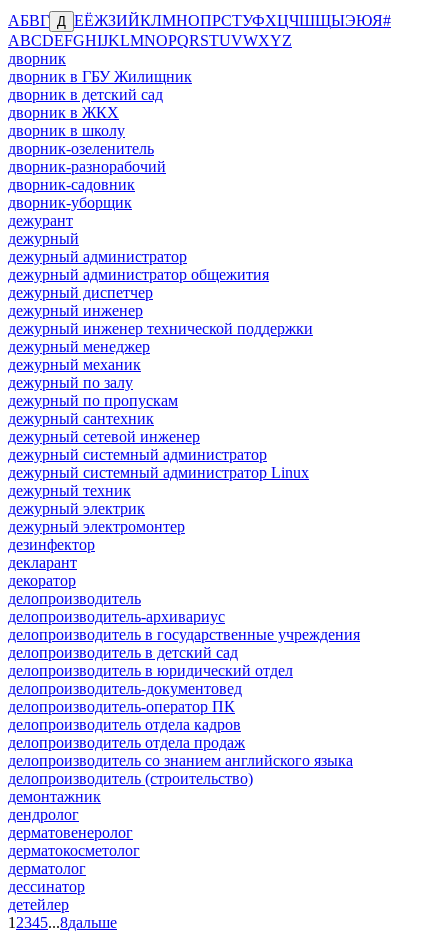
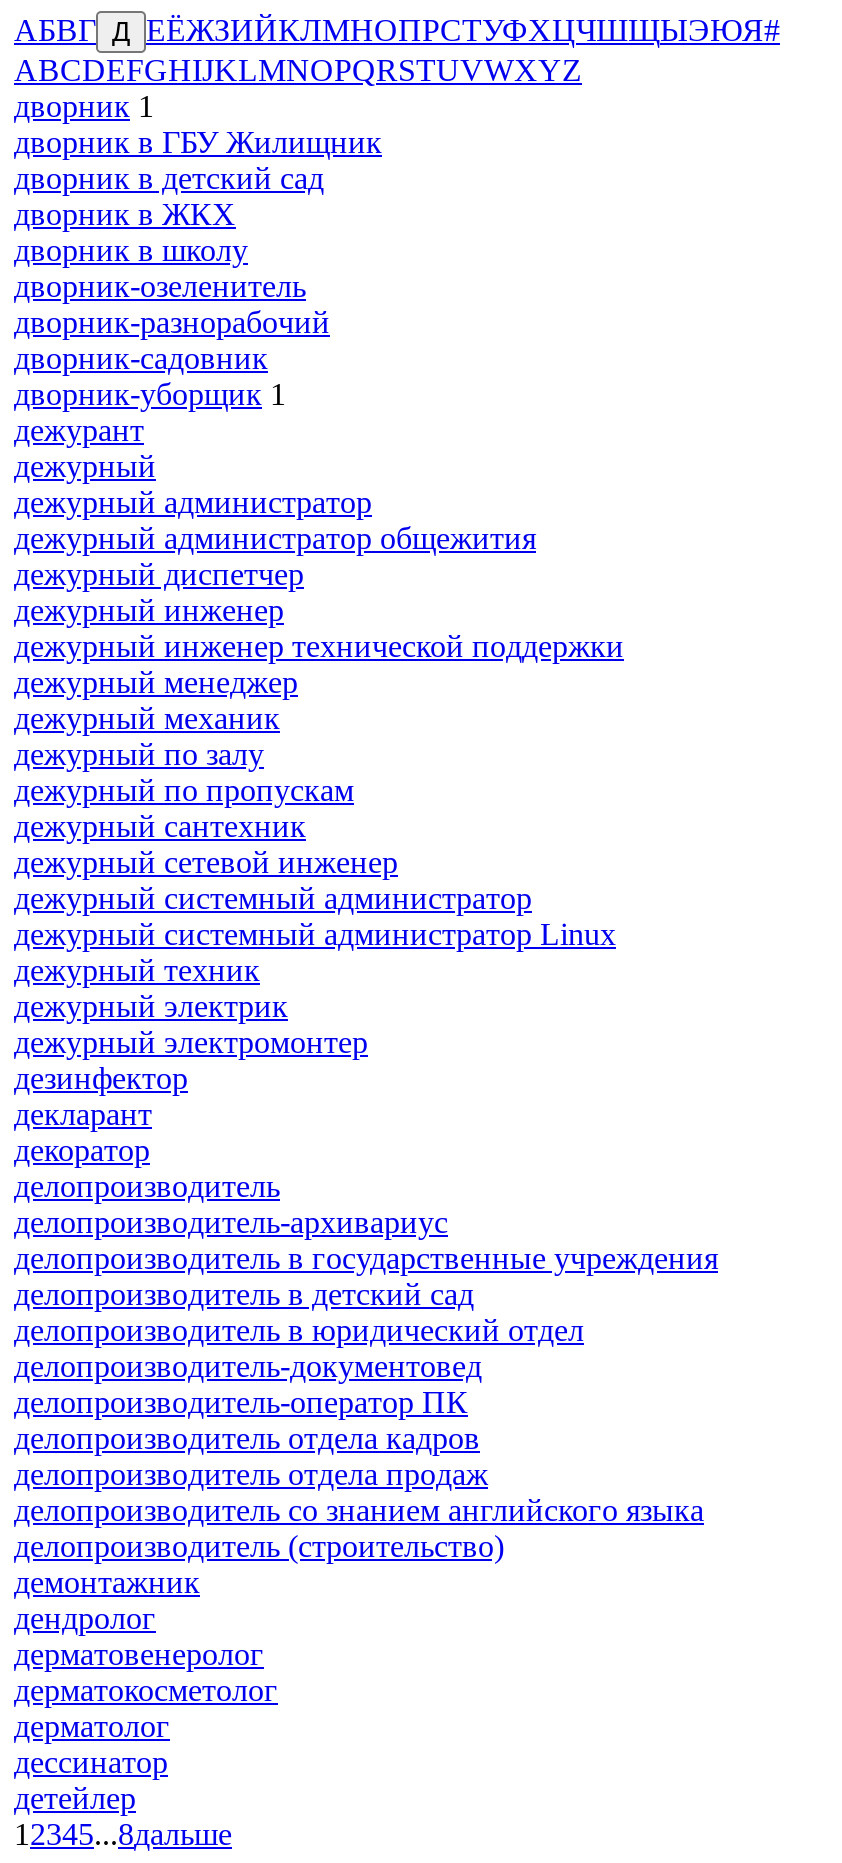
- дворник
+ дворник 1

- дворник-уборщик
+ дворник-уборщик 1
